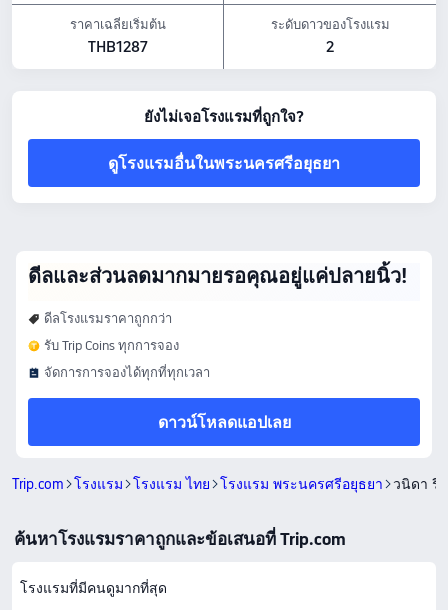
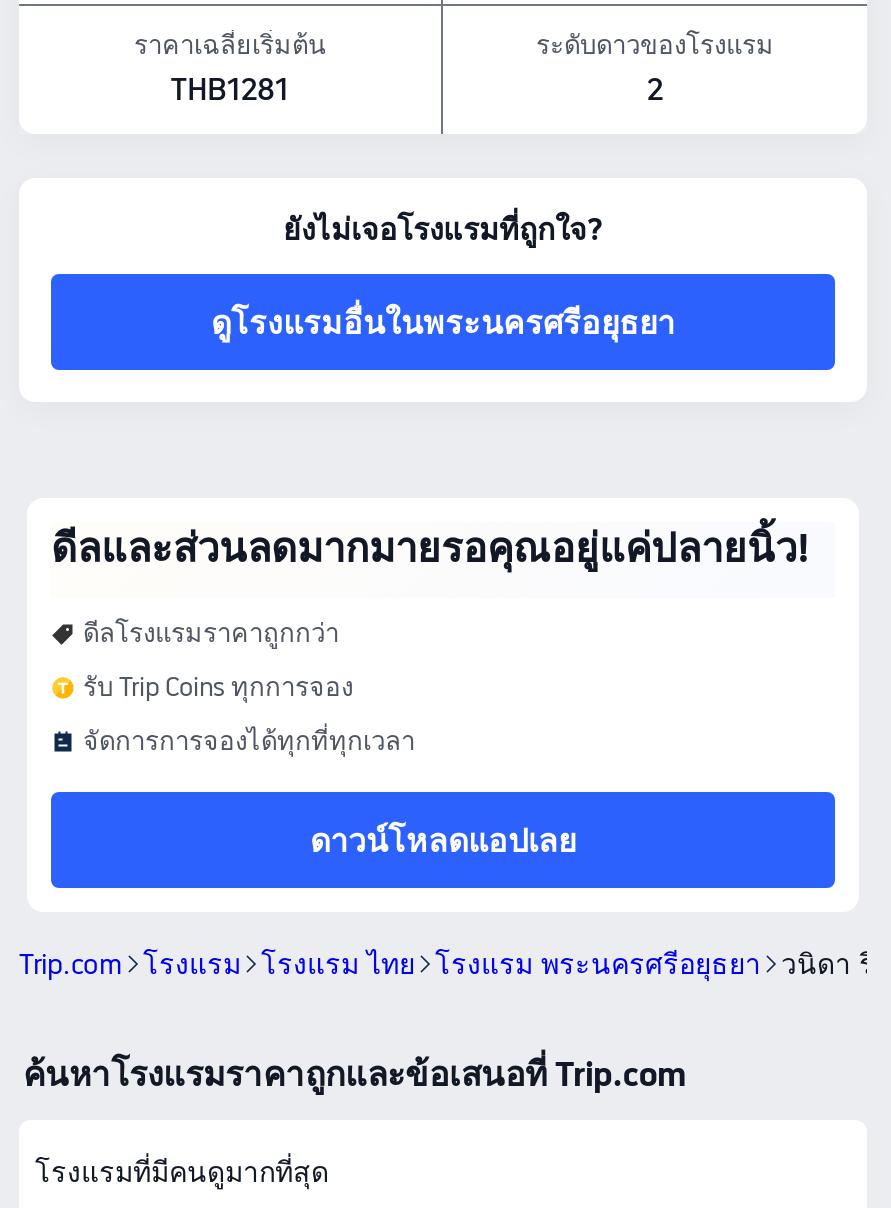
- THB1287
+ THB1281
